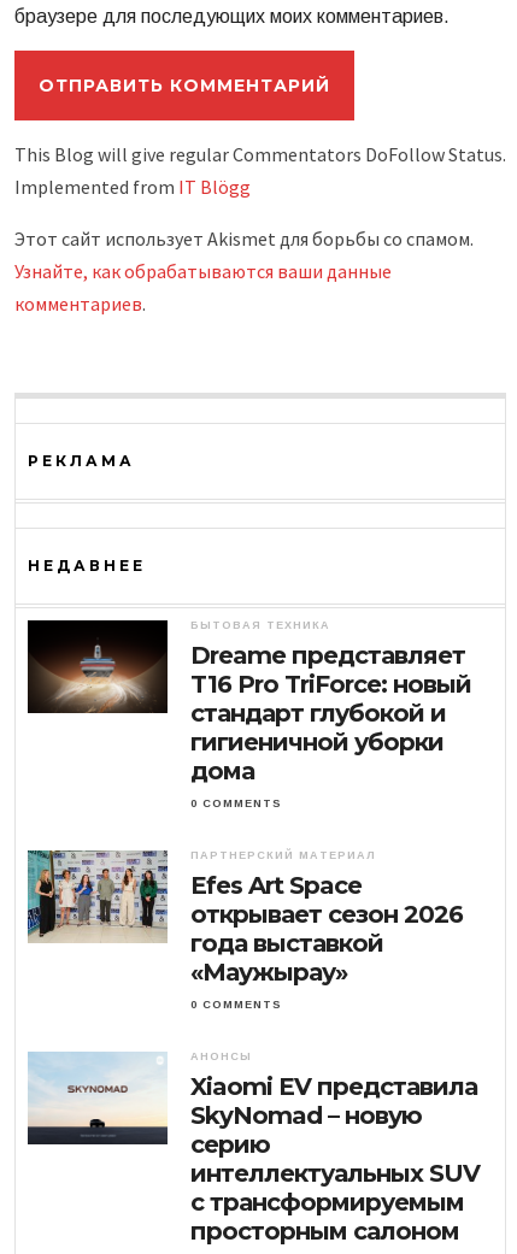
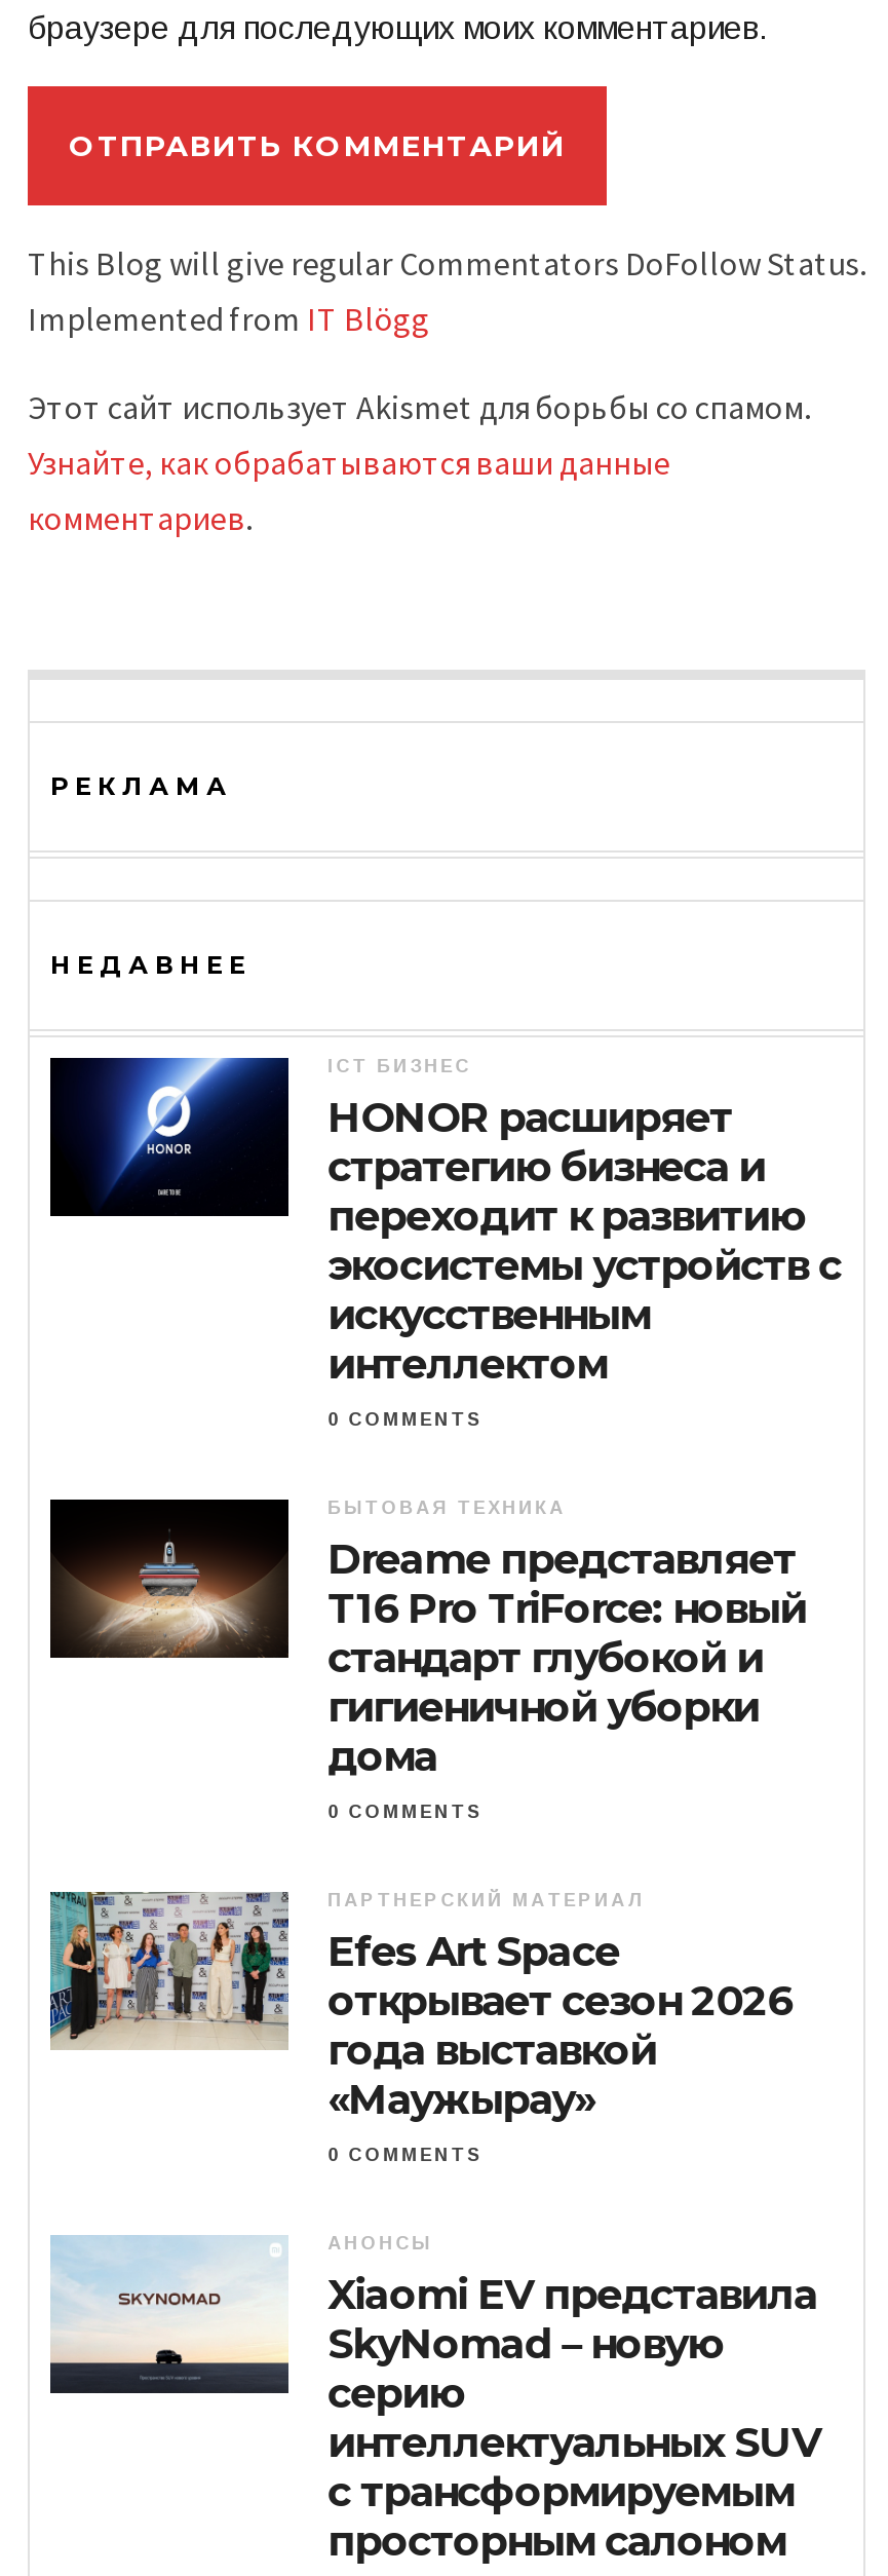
+ [image]
+ ICT БИЗНЕС
+ HONOR расширяет
+ стратегию бизнеса и
+ переходит к развитию
+ экосистемы устройств с
+ искусственным
+ интеллектом
+ 0 COMMENTS
